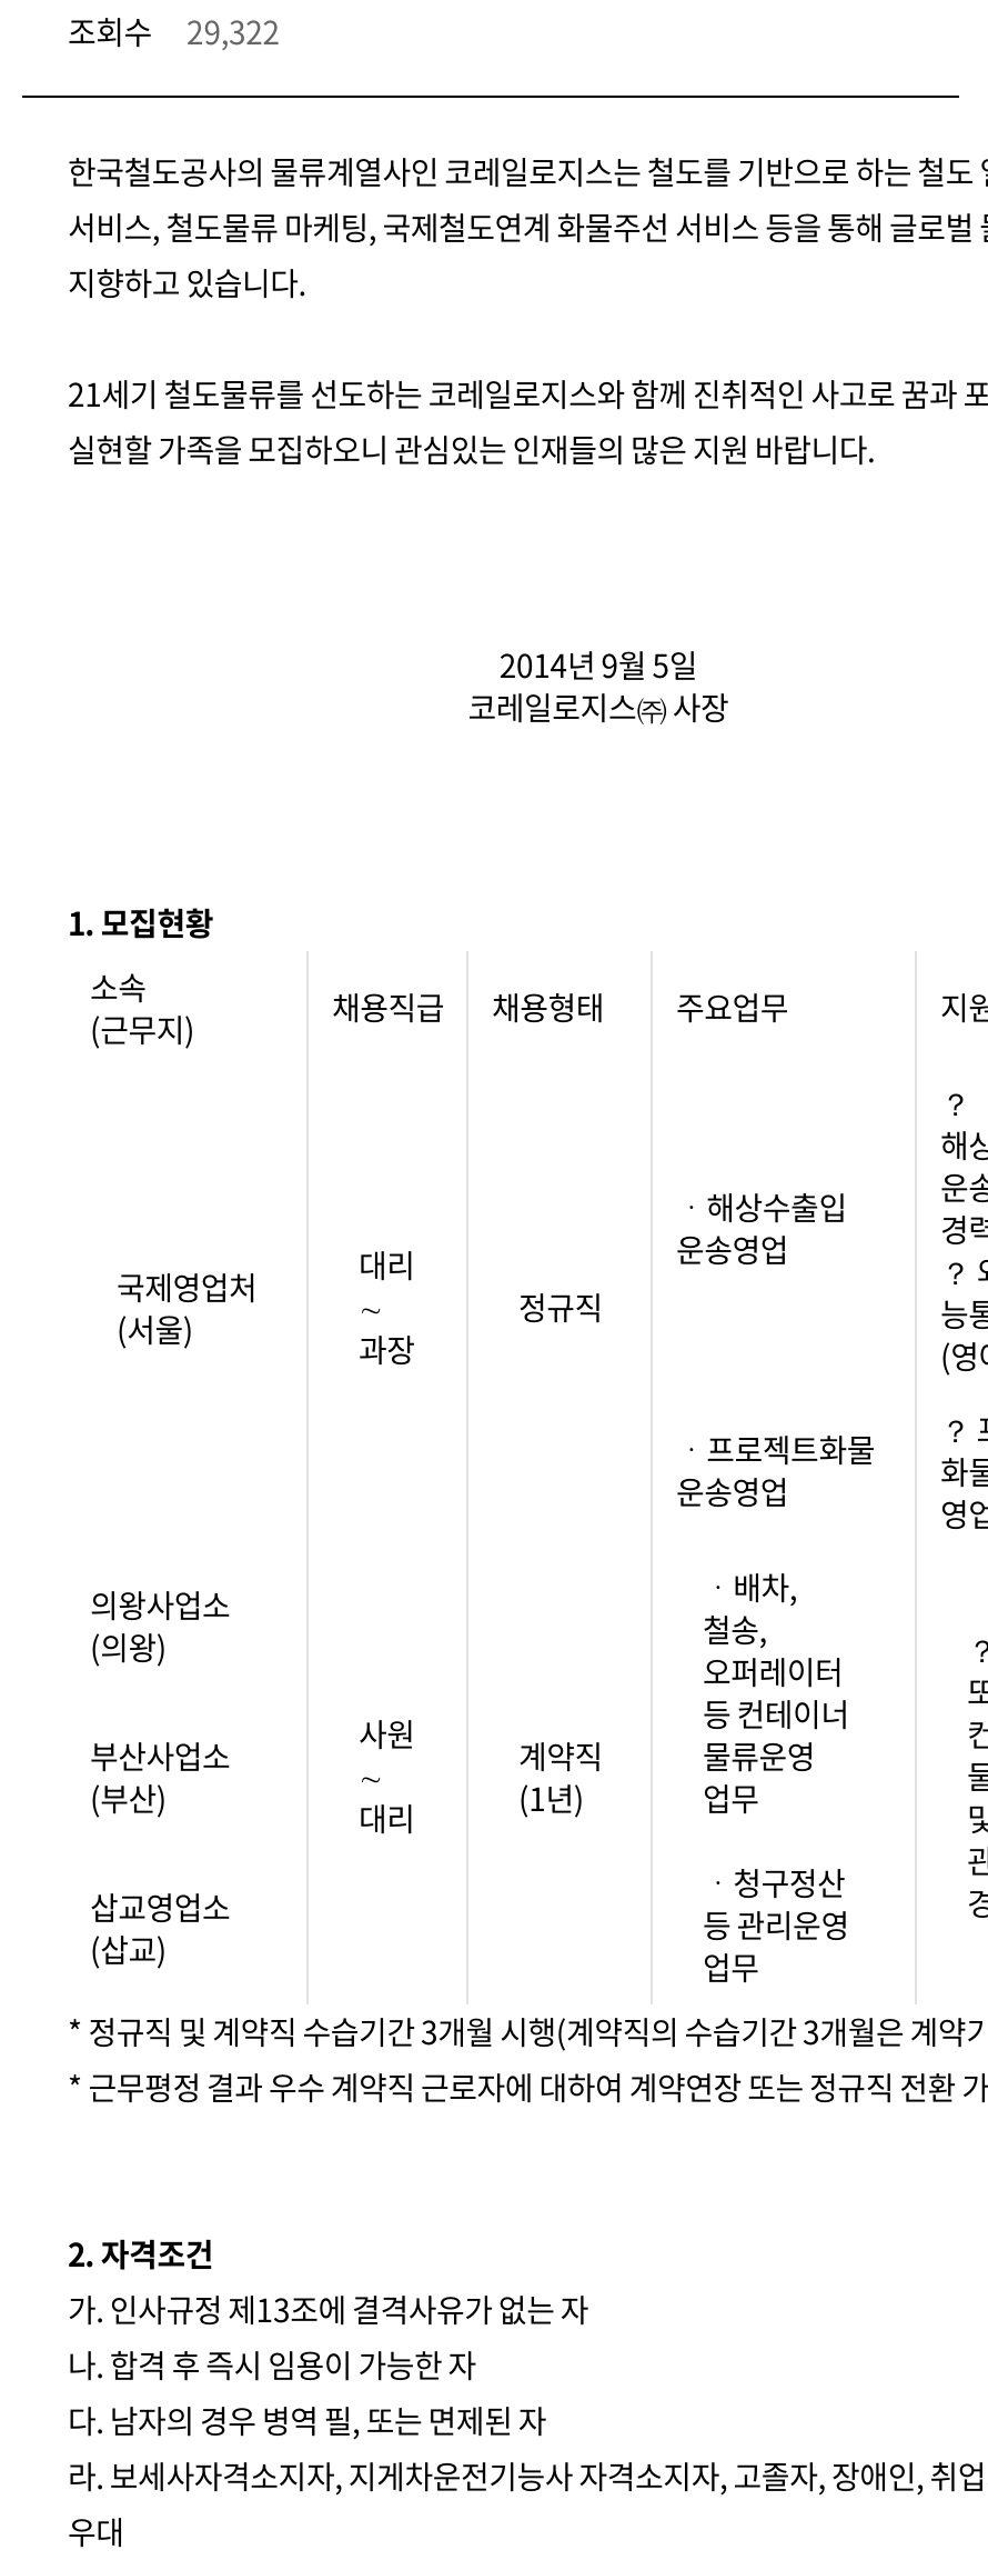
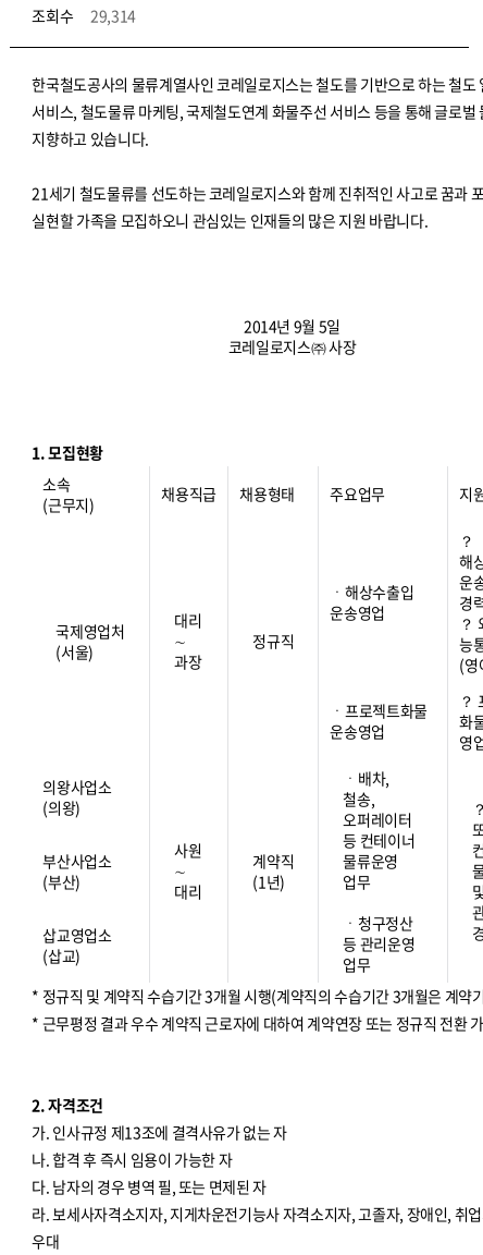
- 조회수 29,322
+ 조회수 29,314
